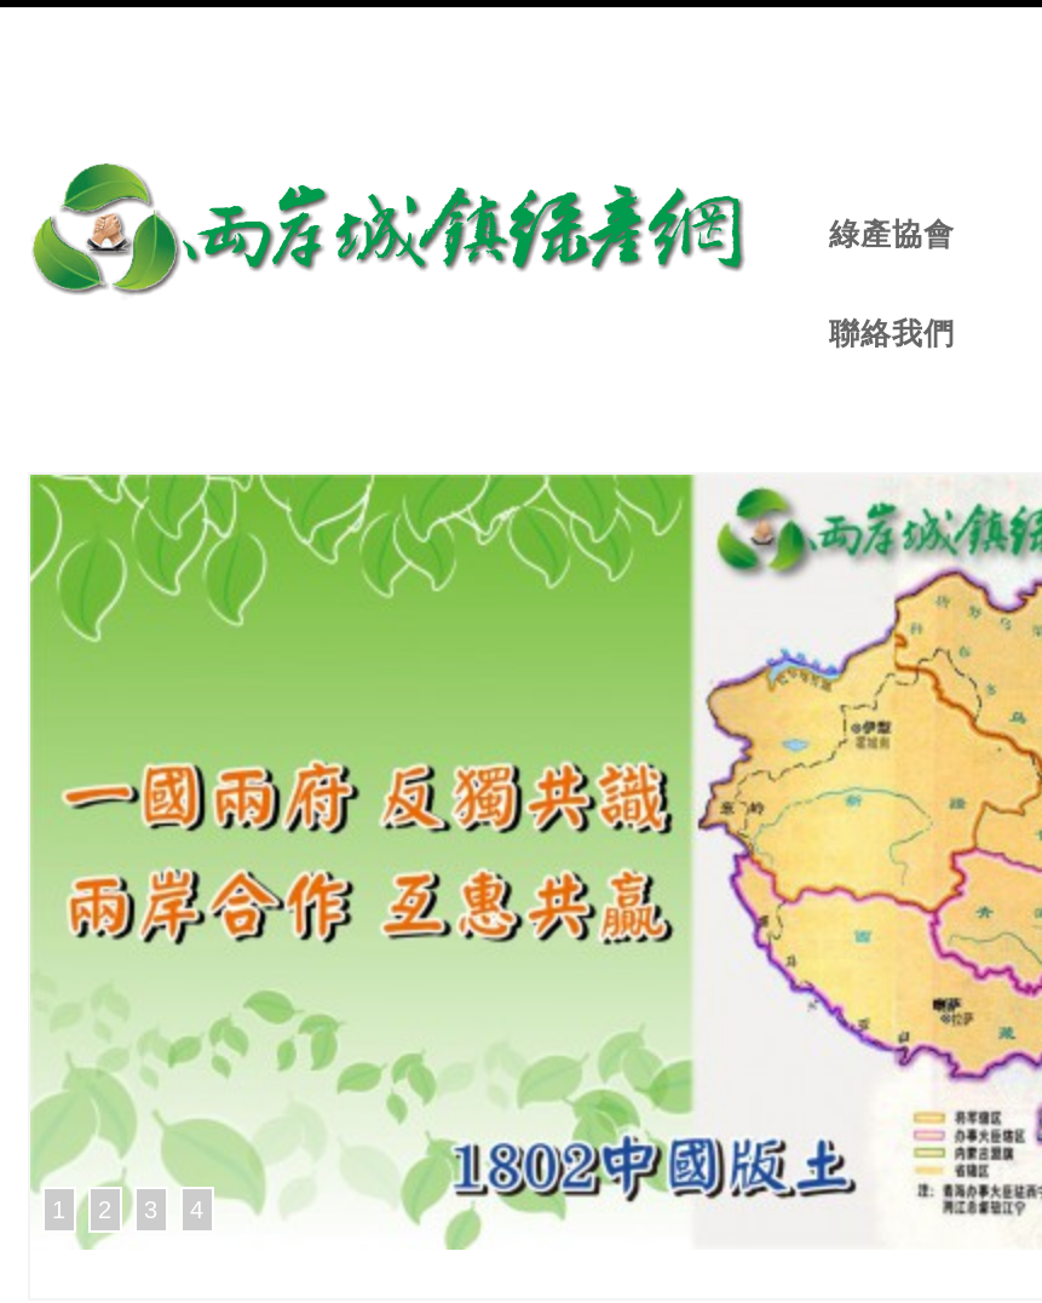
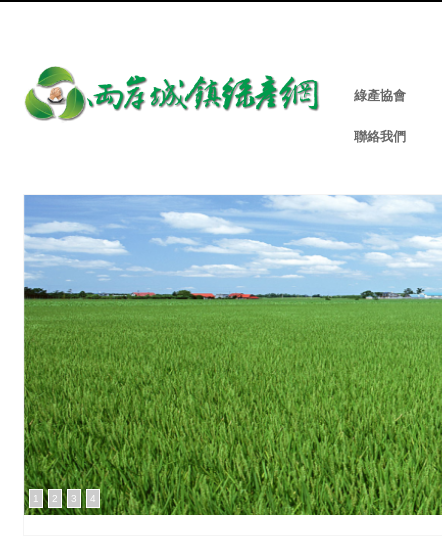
- [image]
+ [image]
